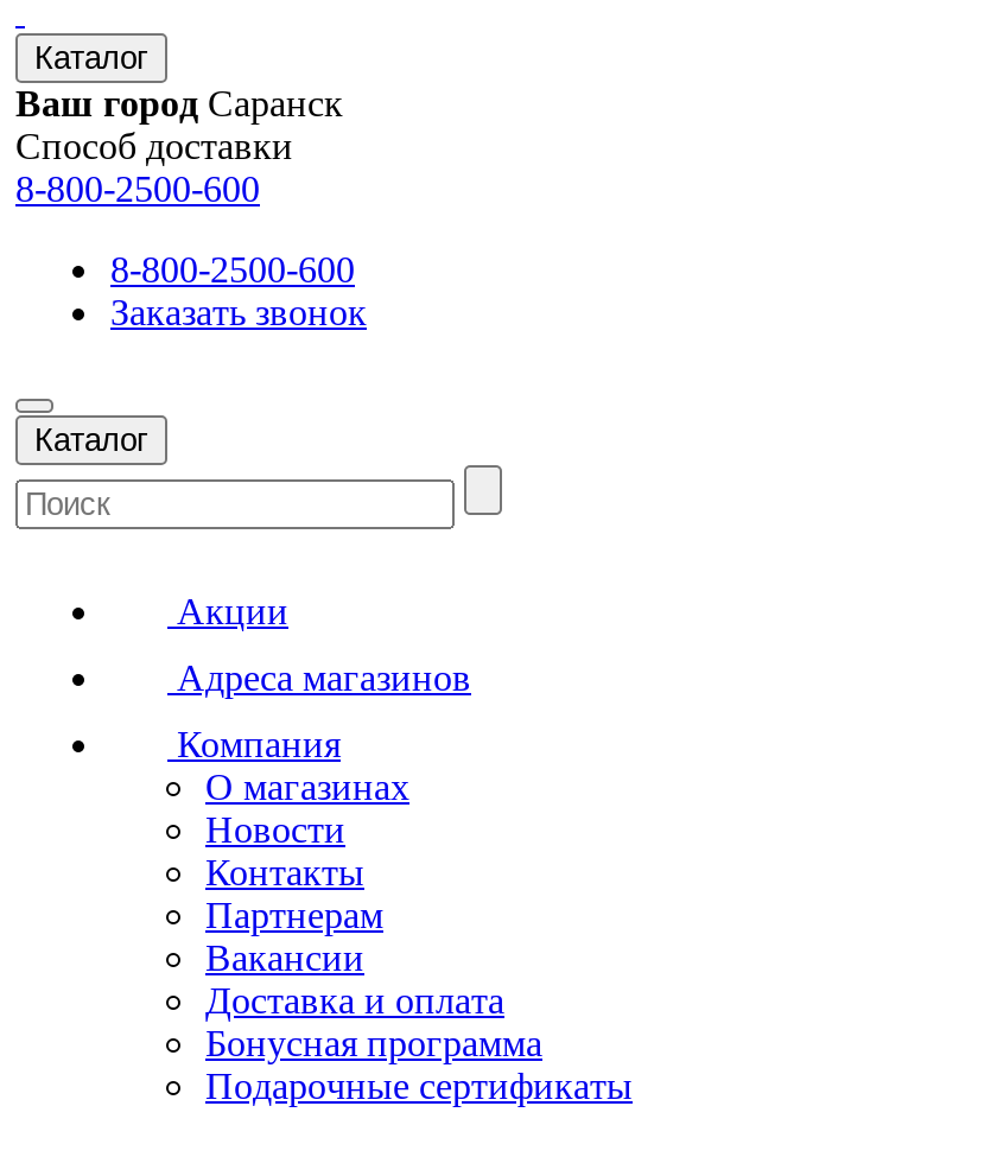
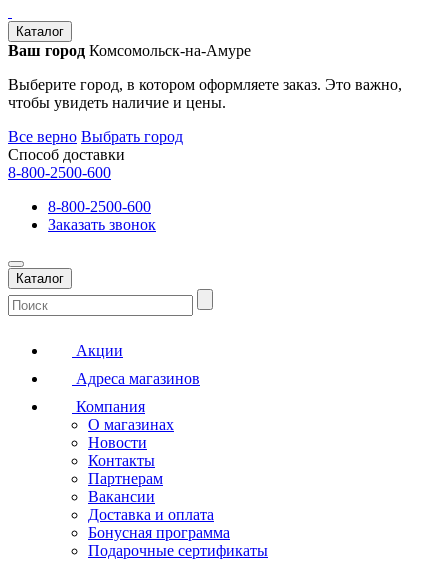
- Ваш город Саранск
+ Ваш город Комсомольск-на-Амуре
+ Выберите город, в котором оформляете заказ. Это важно,
+ чтобы увидеть наличие и цены.
+ Все верно Выбрать город
